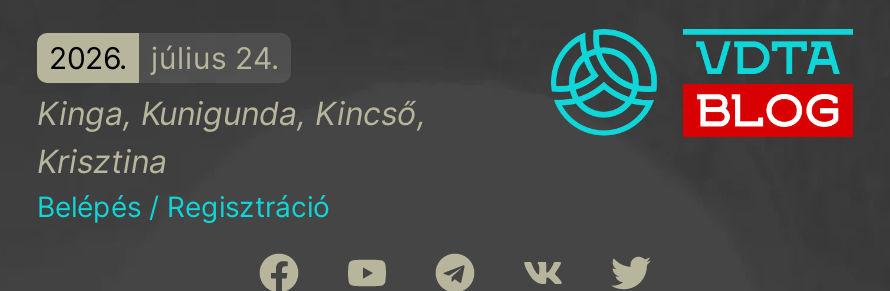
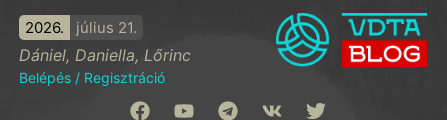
- július 24.
- Kinga, Kunigunda, Kincső,
- Krisztina
+ július 21.
+ Dániel, Daniella, Lőrinc
